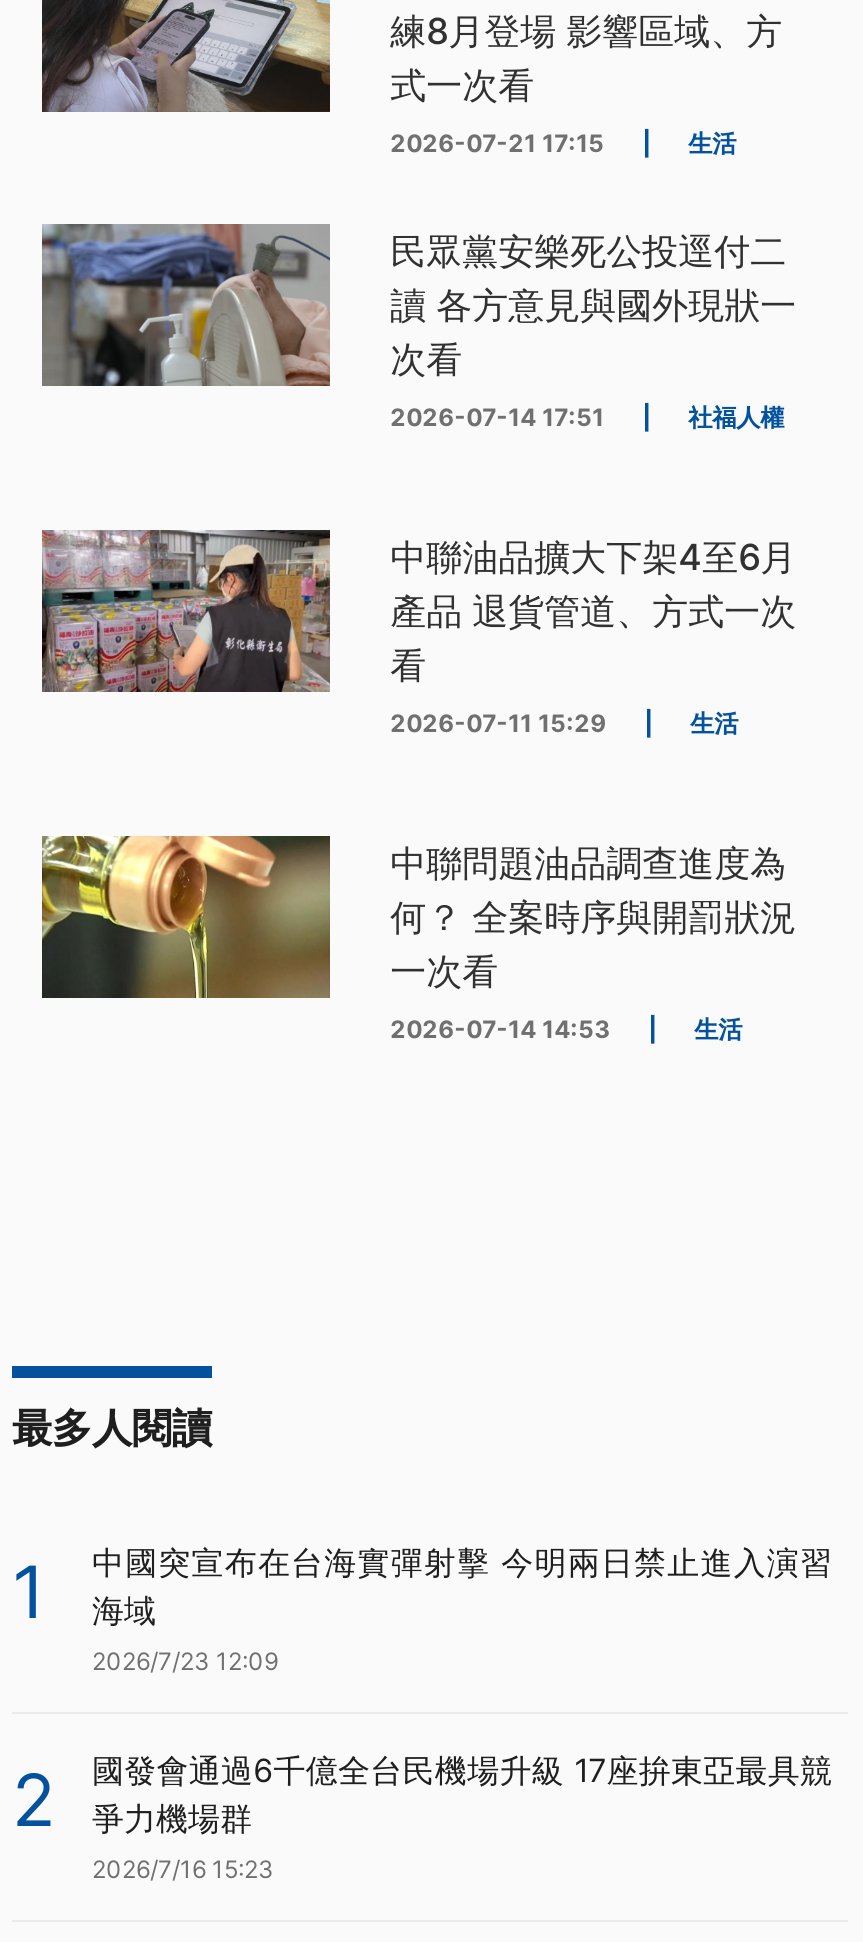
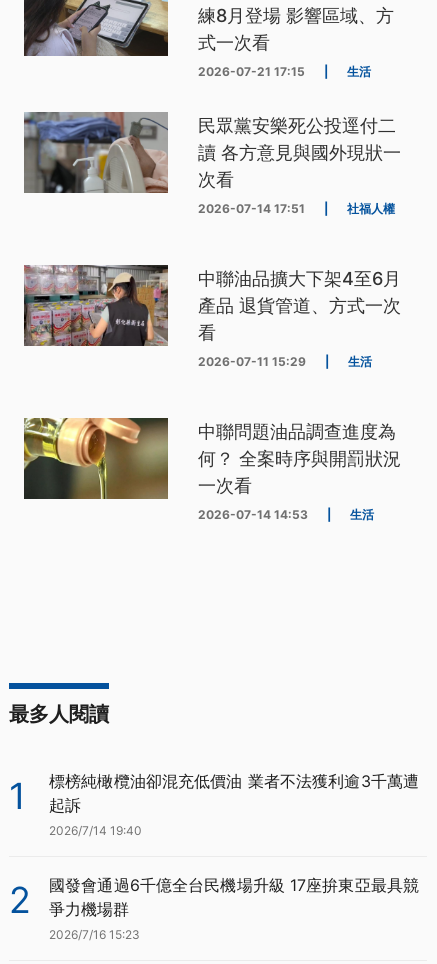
- 中國突宣布在台海實彈射擊 今明兩日禁止進入演習
- 海域
- 2026/7/23 12:09
+ 標榜純橄欖油卻混充低價油 業者不法獲利逾3千萬遭
+ 起訴
+ 2026/7/14 19:40
